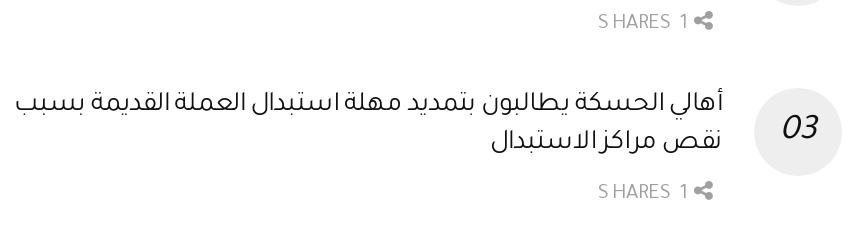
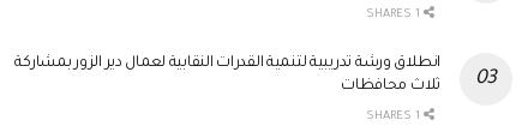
- أهالي الحسكة يطالبون بتمديد مهلة استبدال العملة القديمة بسبب
- نقص مراكز الاستبدال
+ انطلاق ورشة تدريبية لتنمية القدرات النقابية لعمال دير الزور بمشاركة
+ ثلاث محافظات
